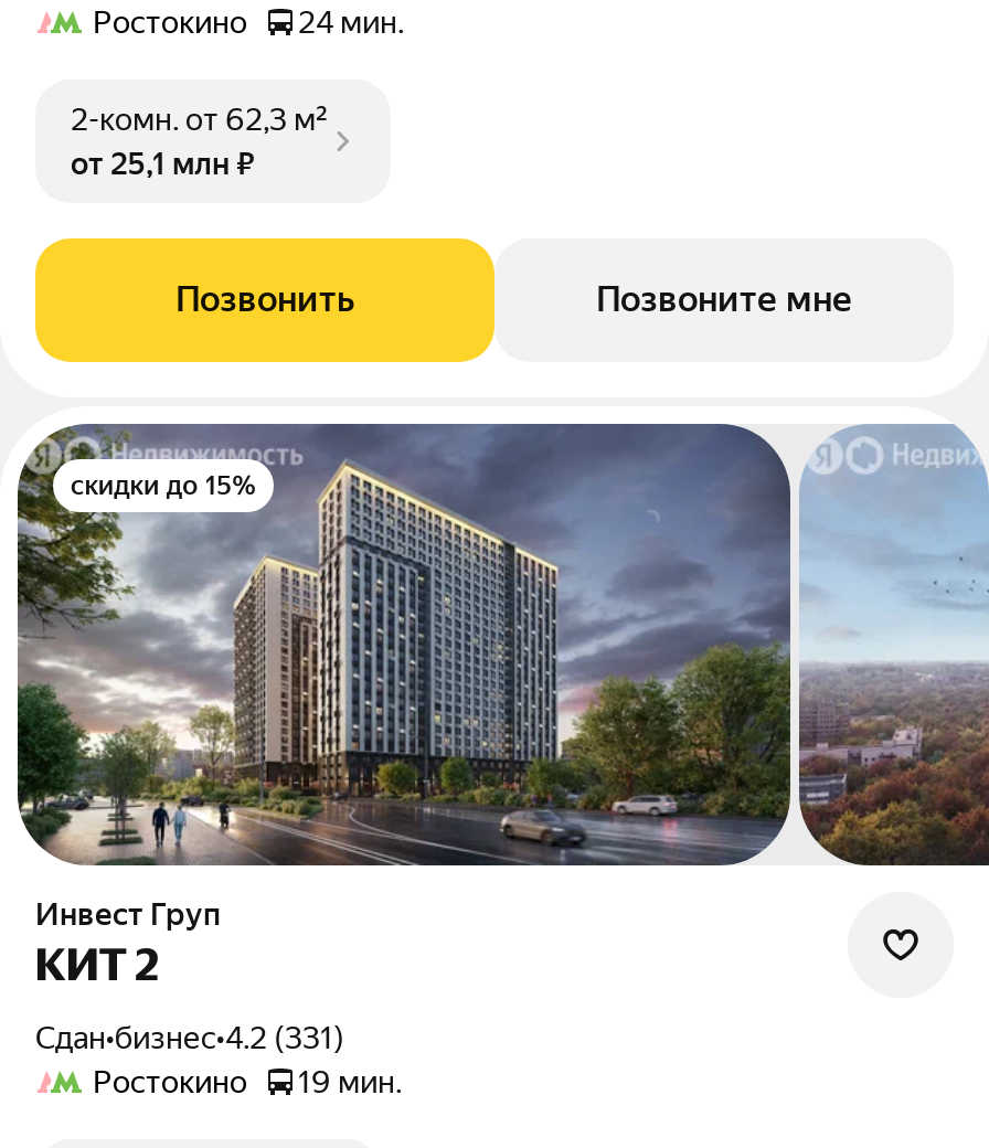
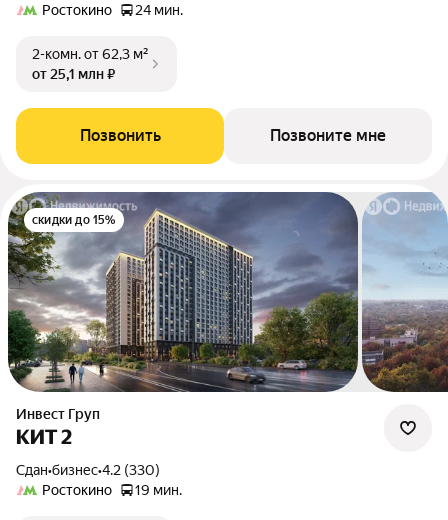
- Сдан•бизнес•4.2 (331)
+ Сдан•бизнес•4.2 (330)
